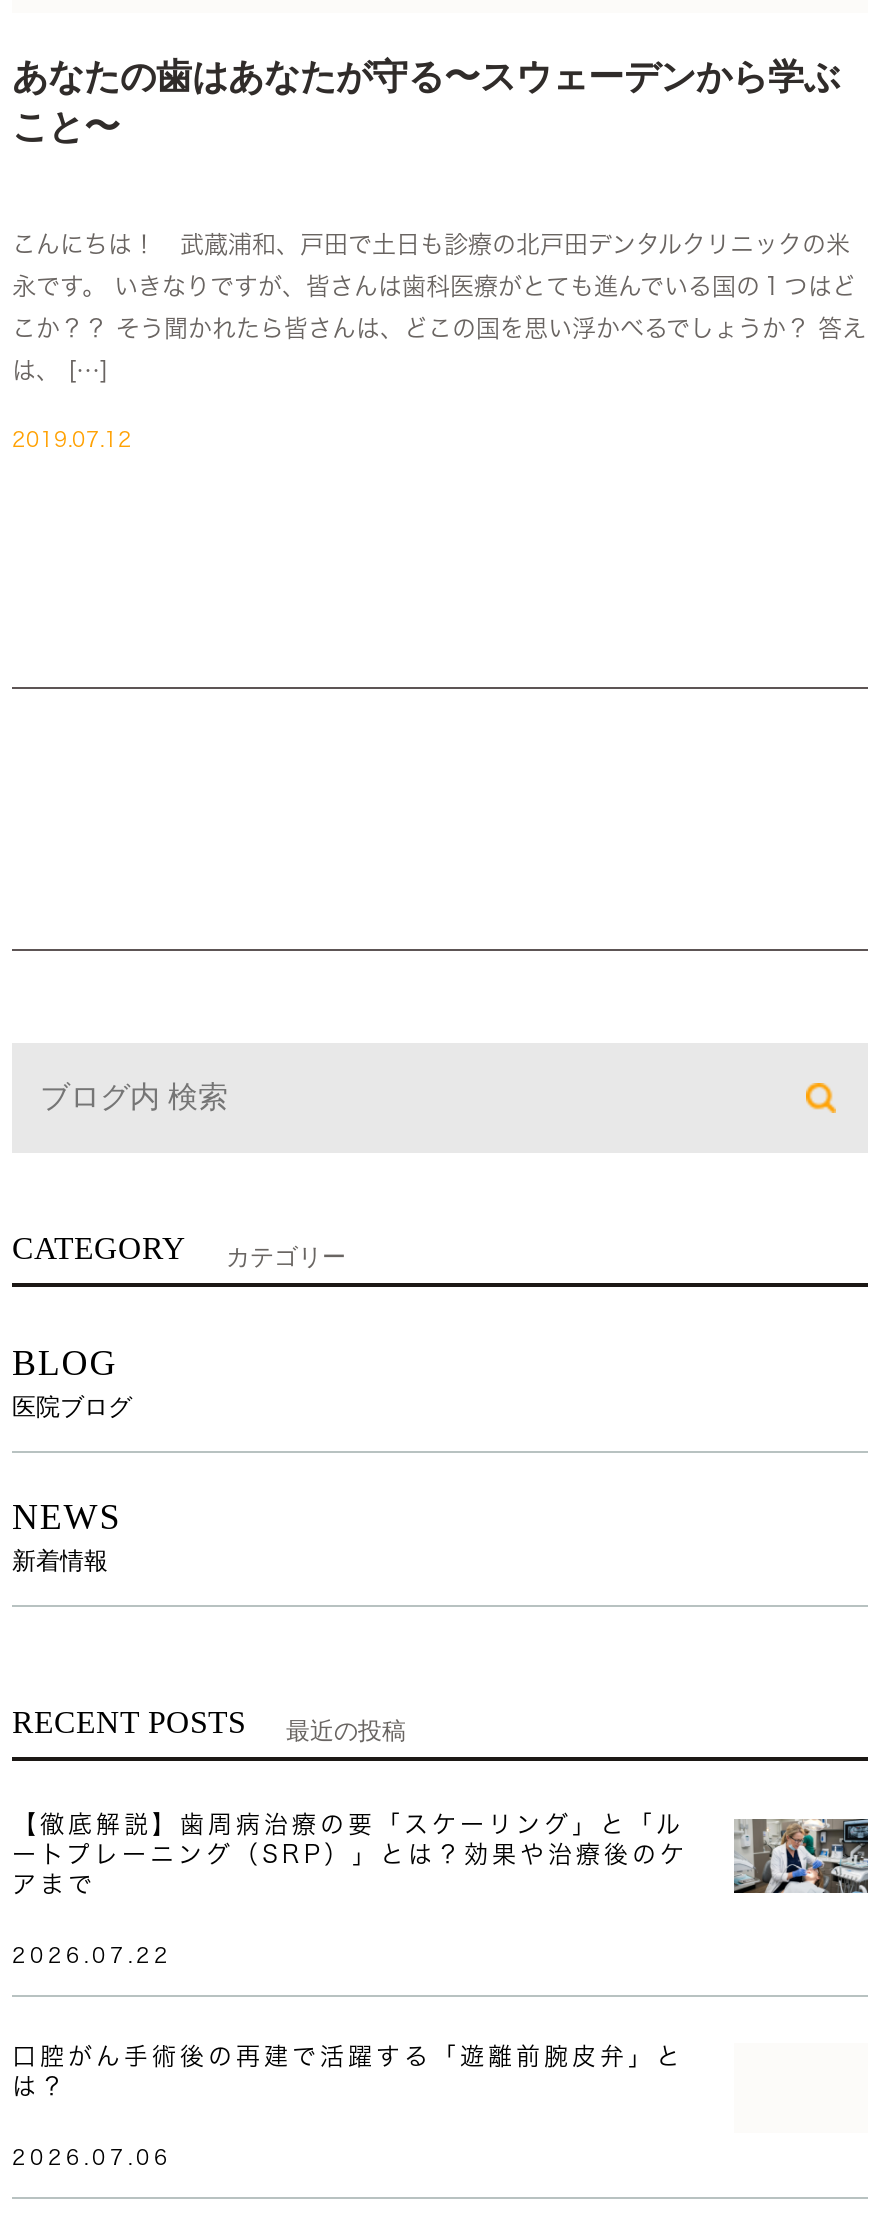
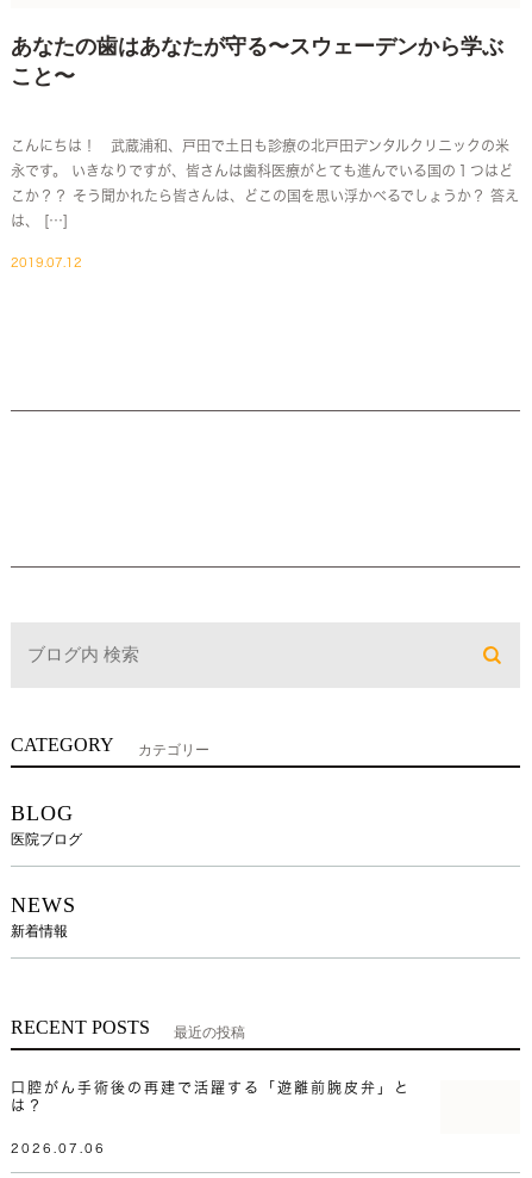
- [image]
- 【徹底解説】歯周病治療の要「スケーリング」と「ル
- ートプレーニング（SRP）」とは？効果や治療後のケ
- アまで
- 2026.07.22
